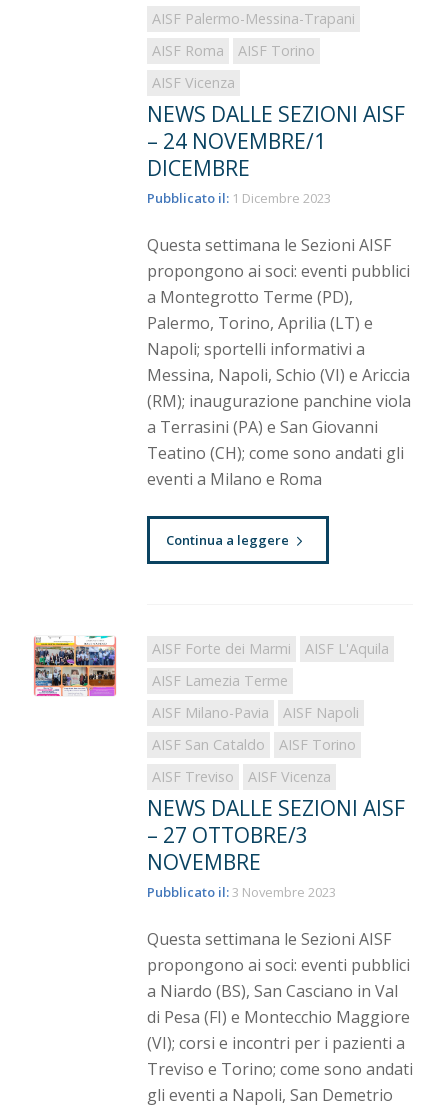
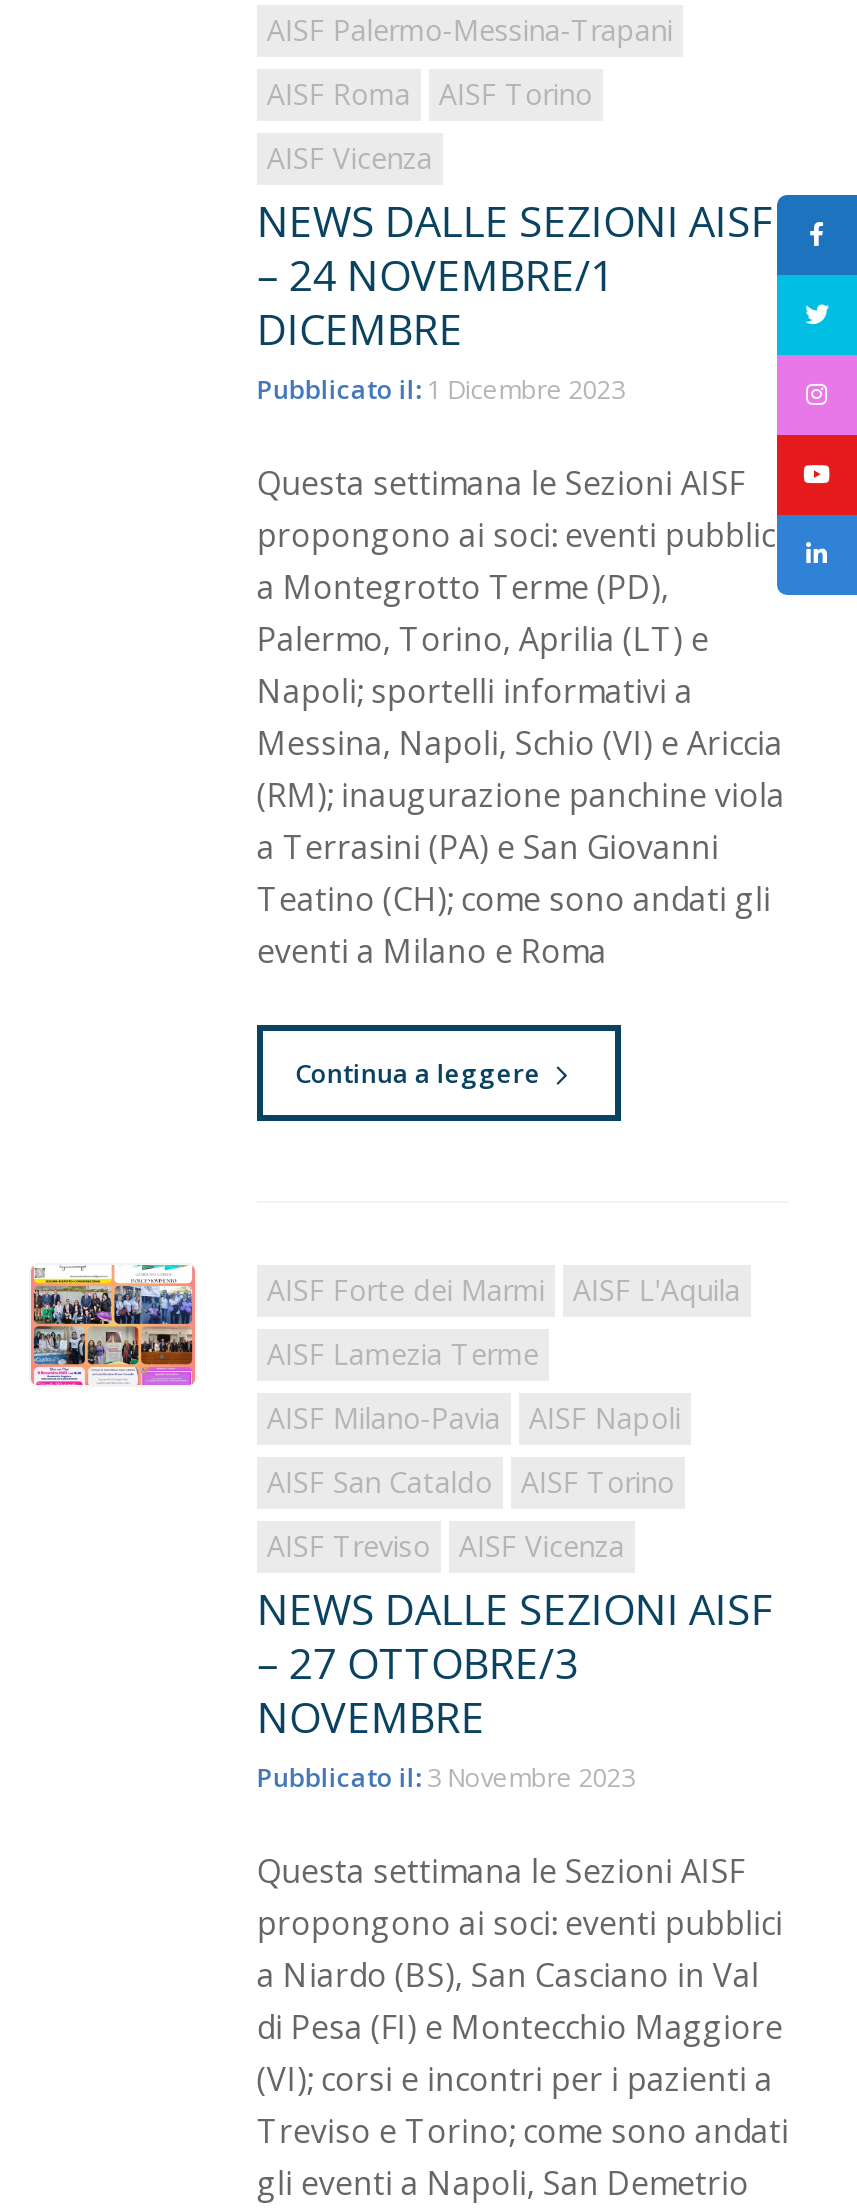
+ [image]
